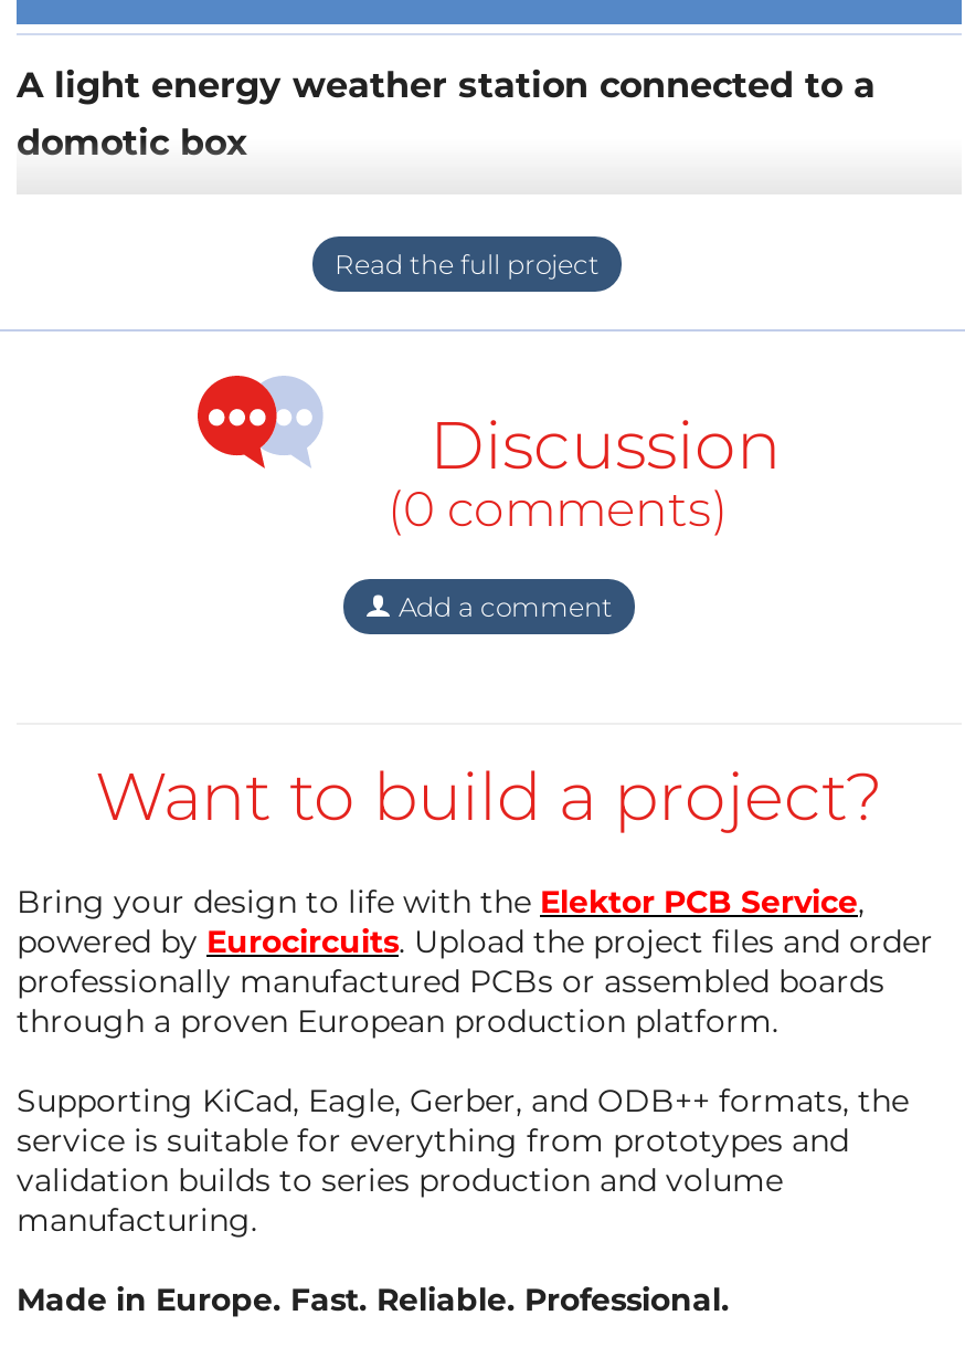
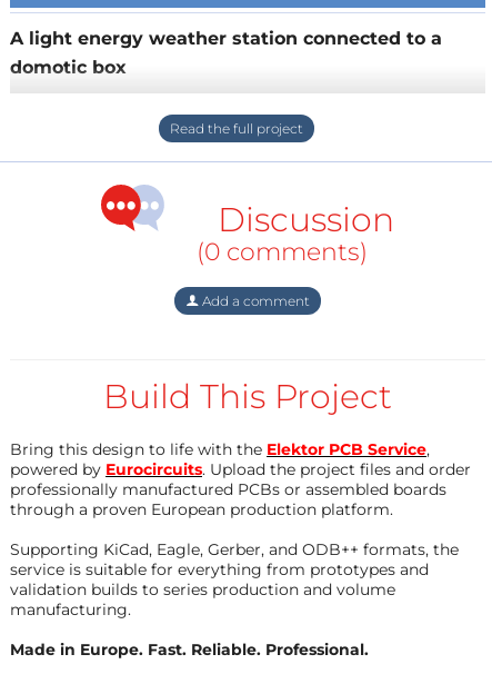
- Want to build a project?
+ Build This Project

- Bring your design to life with the Elektor PCB Service,
+ Bring this design to life with the Elektor PCB Service,
